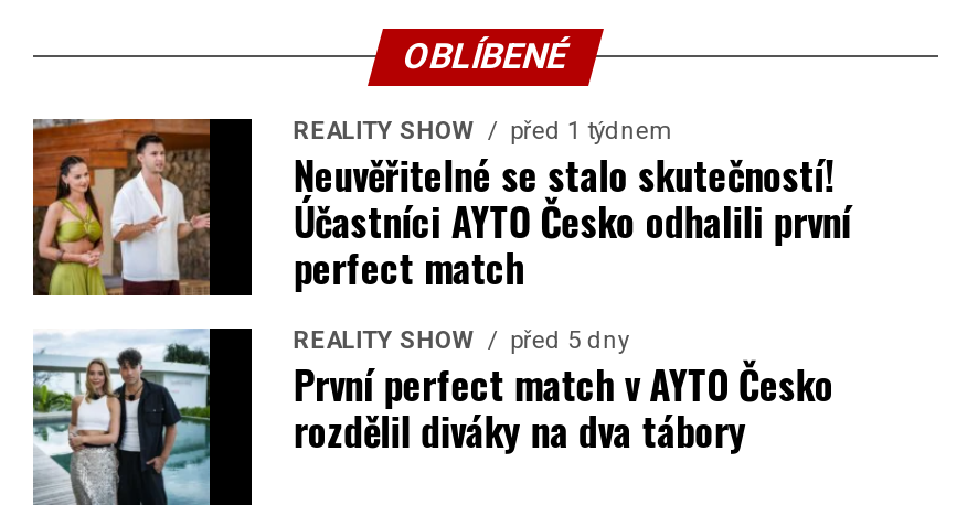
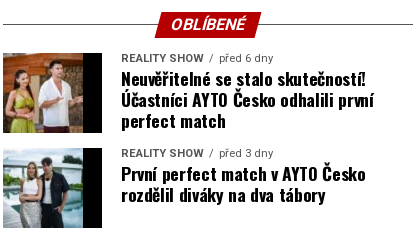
- REALITY SHOW před 1 týdnem
+ REALITY SHOW před 6 dny

- REALITY SHOW před 5 dny
+ REALITY SHOW před 3 dny
